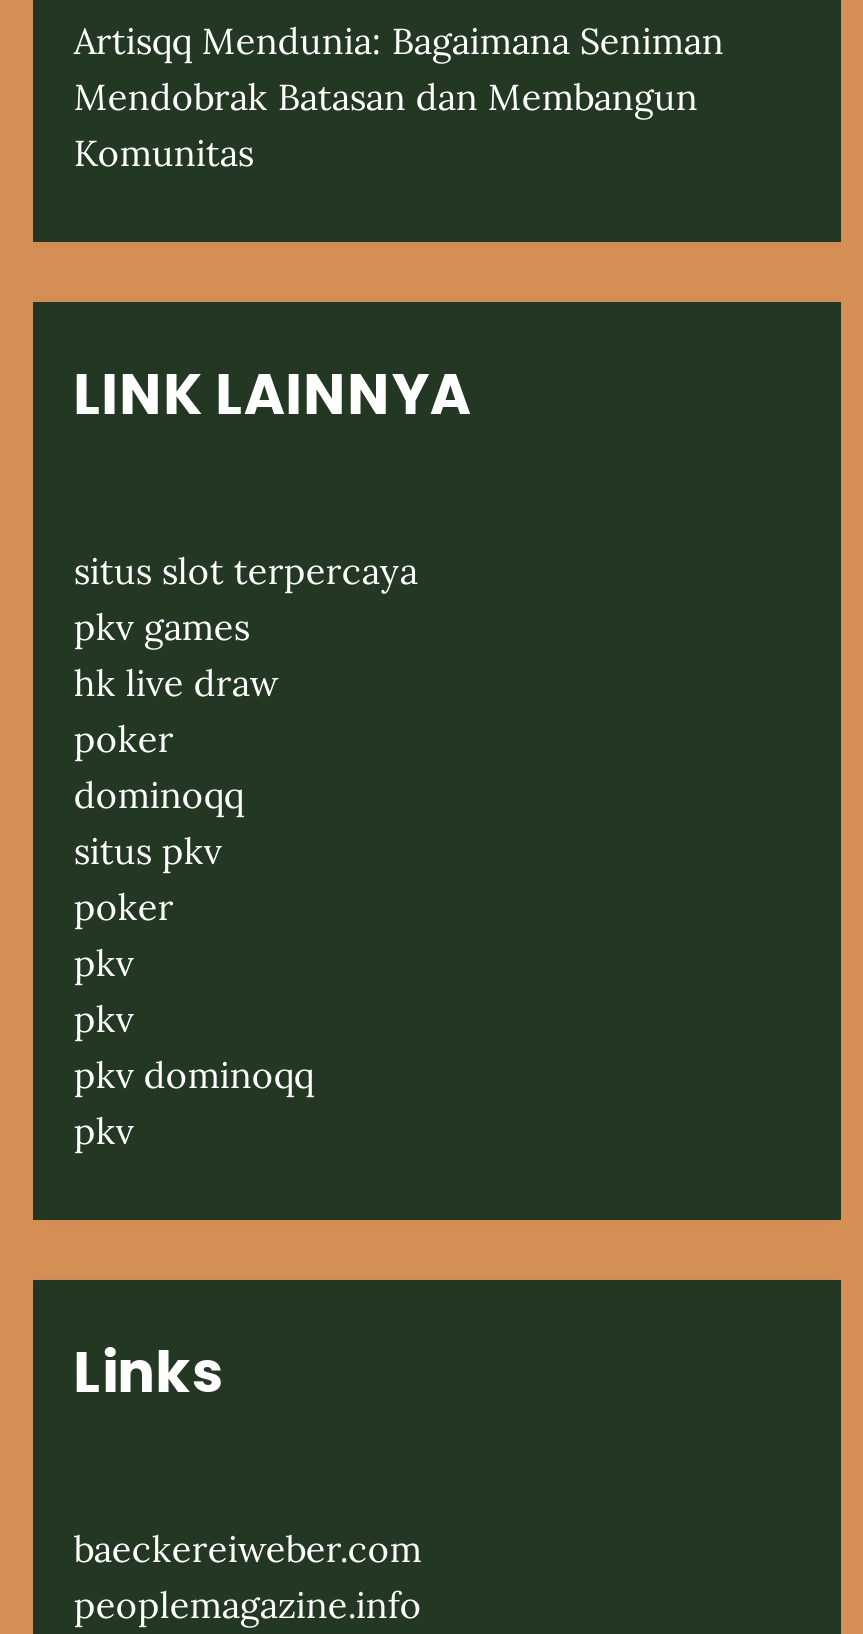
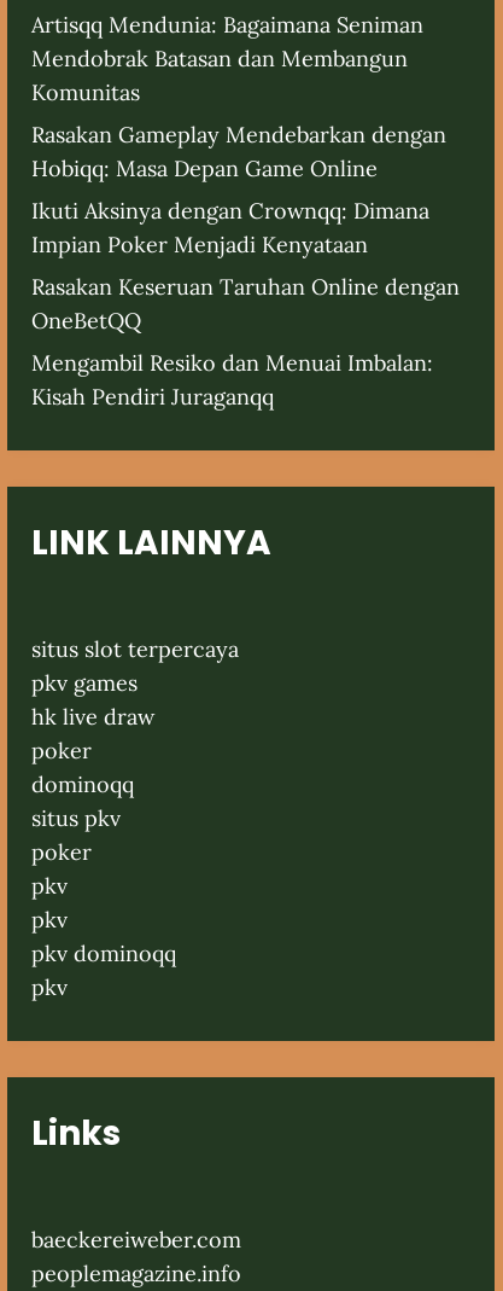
+ Rasakan Gameplay Mendebarkan dengan
+ Hobiqq: Masa Depan Game Online
+ Ikuti Aksinya dengan Crownqq: Dimana
+ Impian Poker Menjadi Kenyataan
+ Rasakan Keseruan Taruhan Online dengan
+ OneBetQQ
+ Mengambil Resiko dan Menuai Imbalan:
+ Kisah Pendiri Juraganqq
